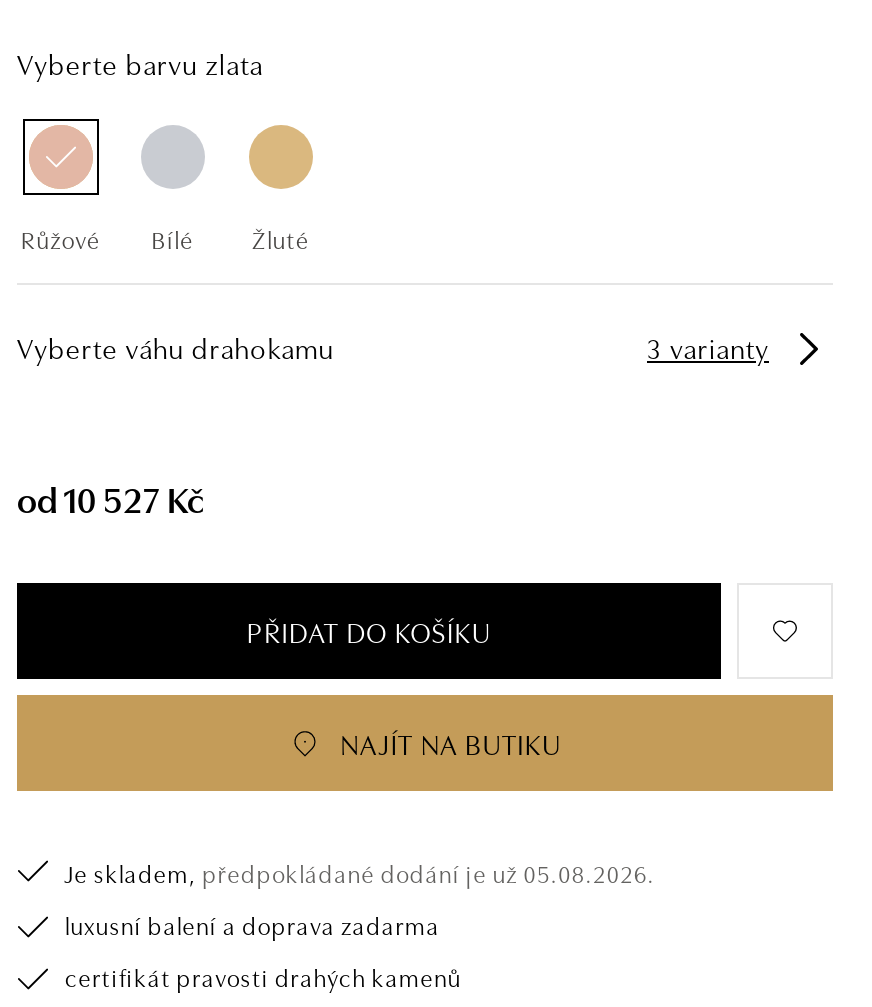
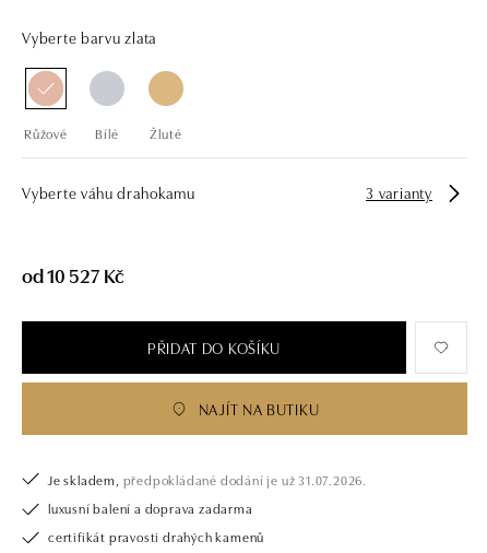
- Je skladem, předpokládané dodání je už 05.08.2026.
+ Je skladem, předpokládané dodání je už 31.07.2026.
